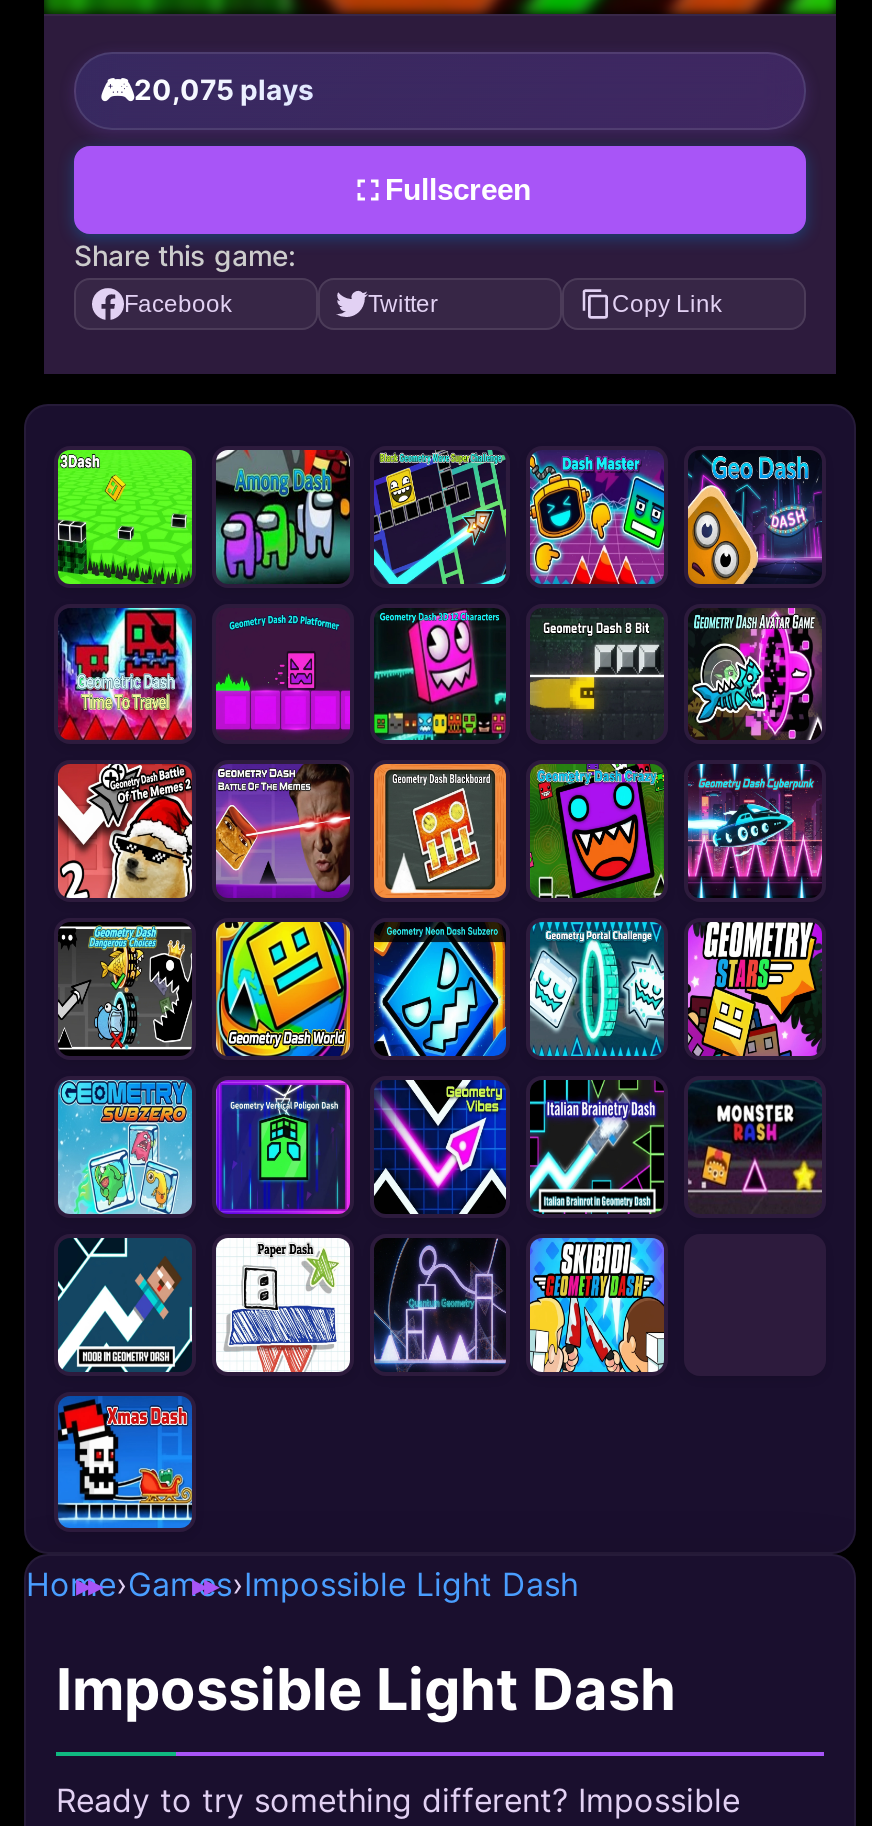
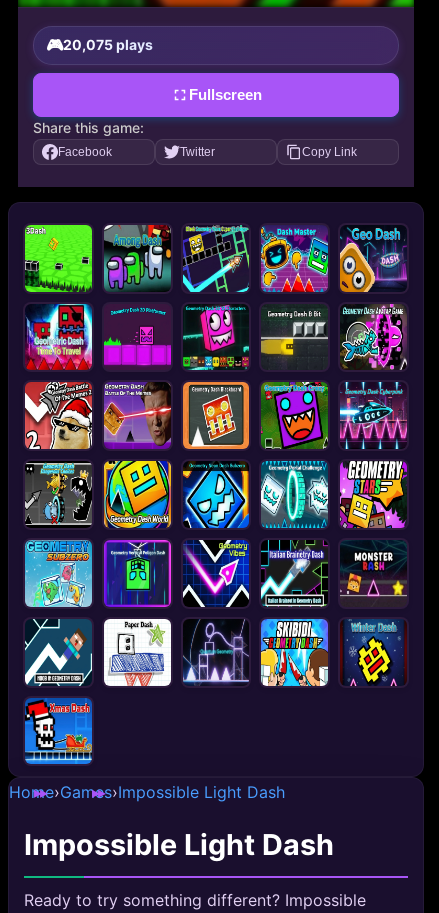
+ [image]
